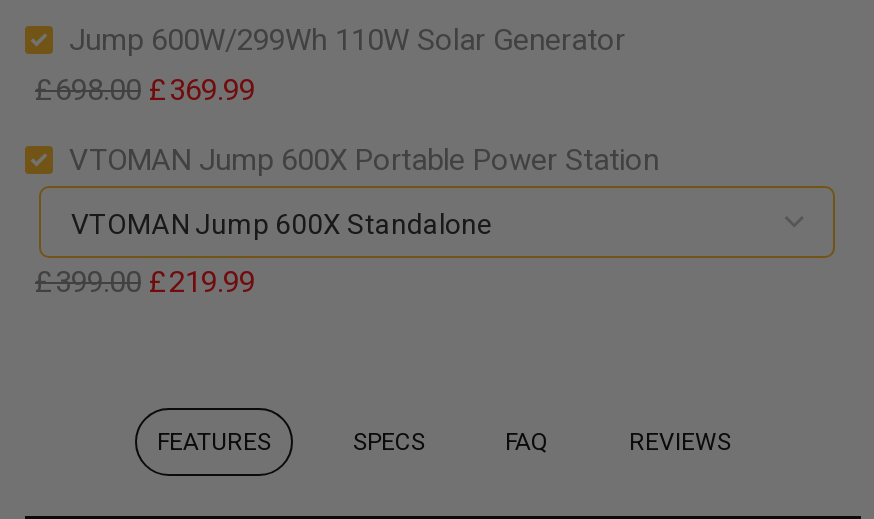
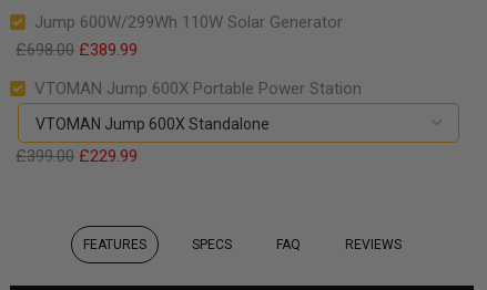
- £698.00 £369.99
+ £698.00 £389.99

- £399.00 £219.99
+ £399.00 £229.99
